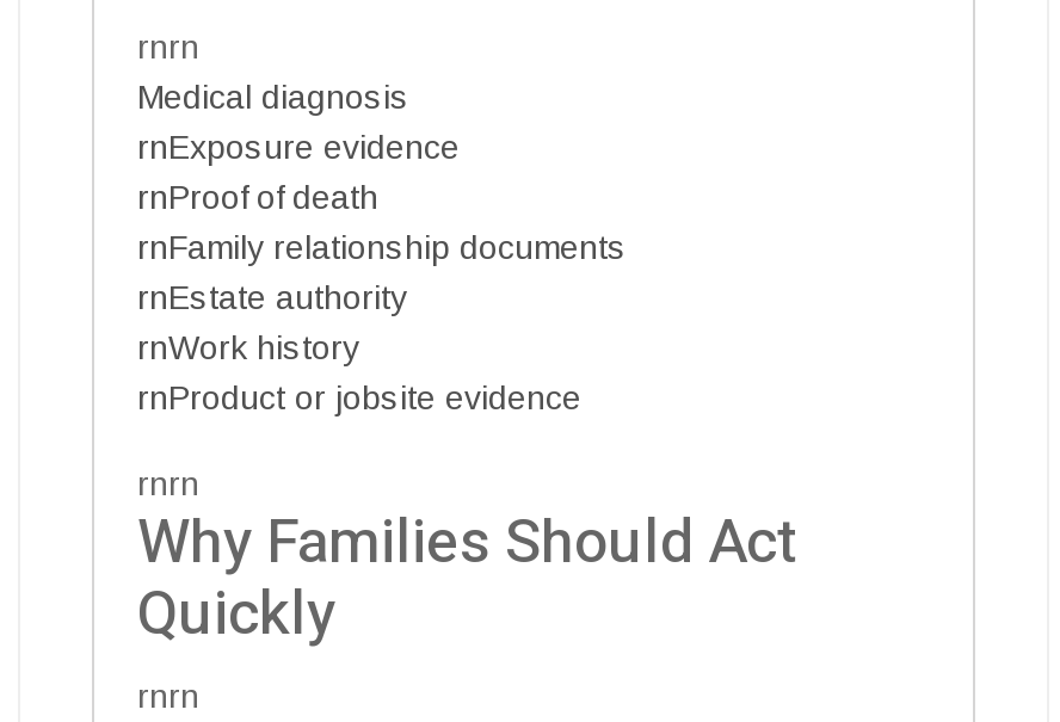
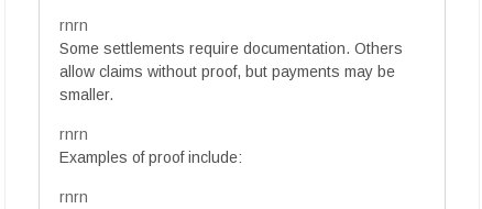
- Medical diagnosis
- rnExposure evidence
- rnProof of death
- rnFamily relationship documents
- rnEstate authority
- rnWork history
- rnProduct or jobsite evidence
+ Some settlements require documentation. Others
+ allow claims without proof, but payments may be
+ smaller.

- Why Families Should Act
- Quickly
+ Examples of proof include:
